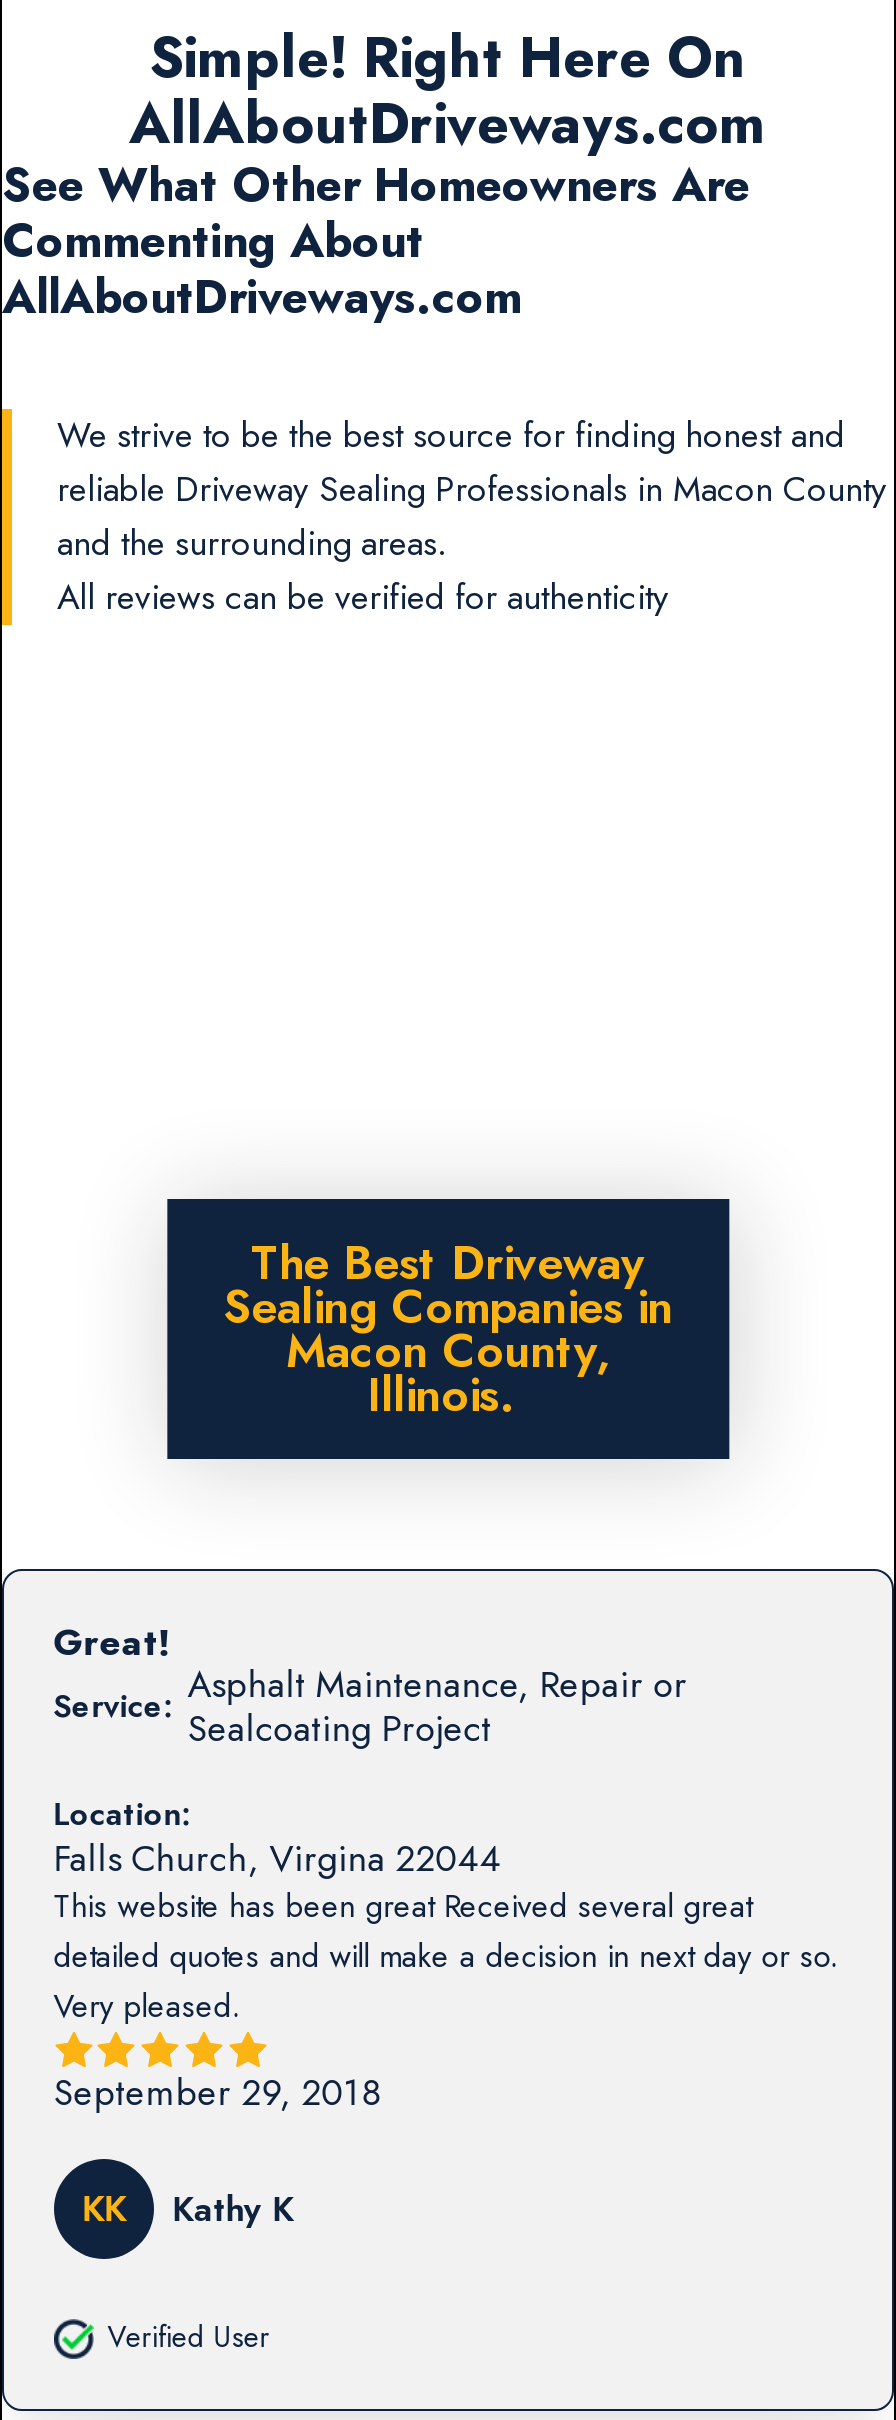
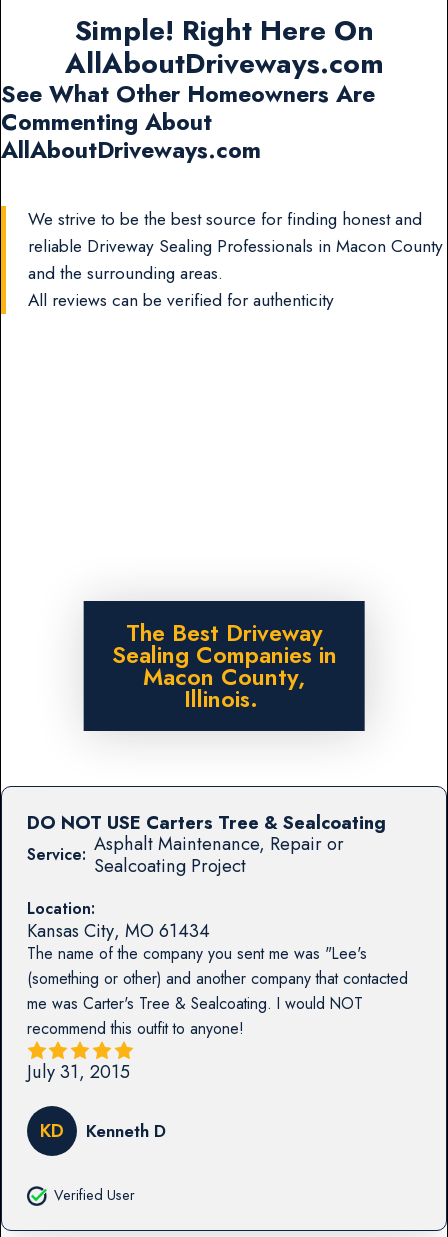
- Great!
+ DO NOT USE Carters Tree & Sealcoating

- Falls Church, Virgina 22044
- This website has been great Received several great
- detailed quotes and will make a decision in next day or so.
- Very pleased.
+ Kansas City, MO 61434
+ The name of the company you sent me was "Lee's
+ (something or other) and another company that contacted
+ me was Carter's Tree & Sealcoating. I would NOT
+ recommend this outfit to anyone!

- September 29, 2018
+ July 31, 2015

- KK
- Kathy K
+ KD
+ Kenneth D
